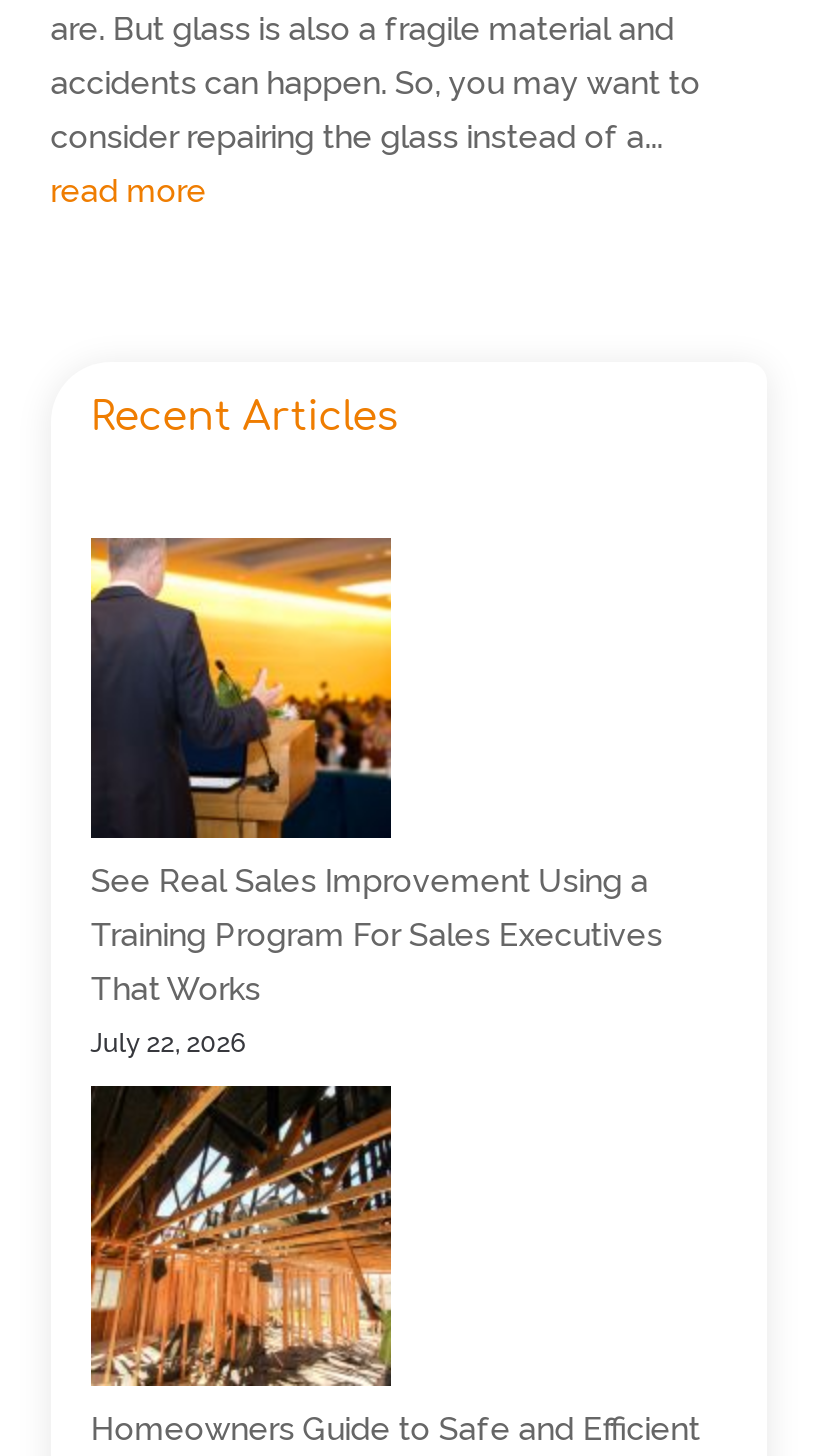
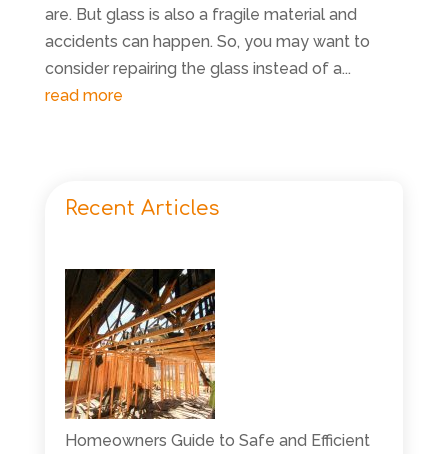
- [image]
- See Real Sales Improvement Using a
- Training Program For Sales Executives
- That Works
- July 22, 2026
